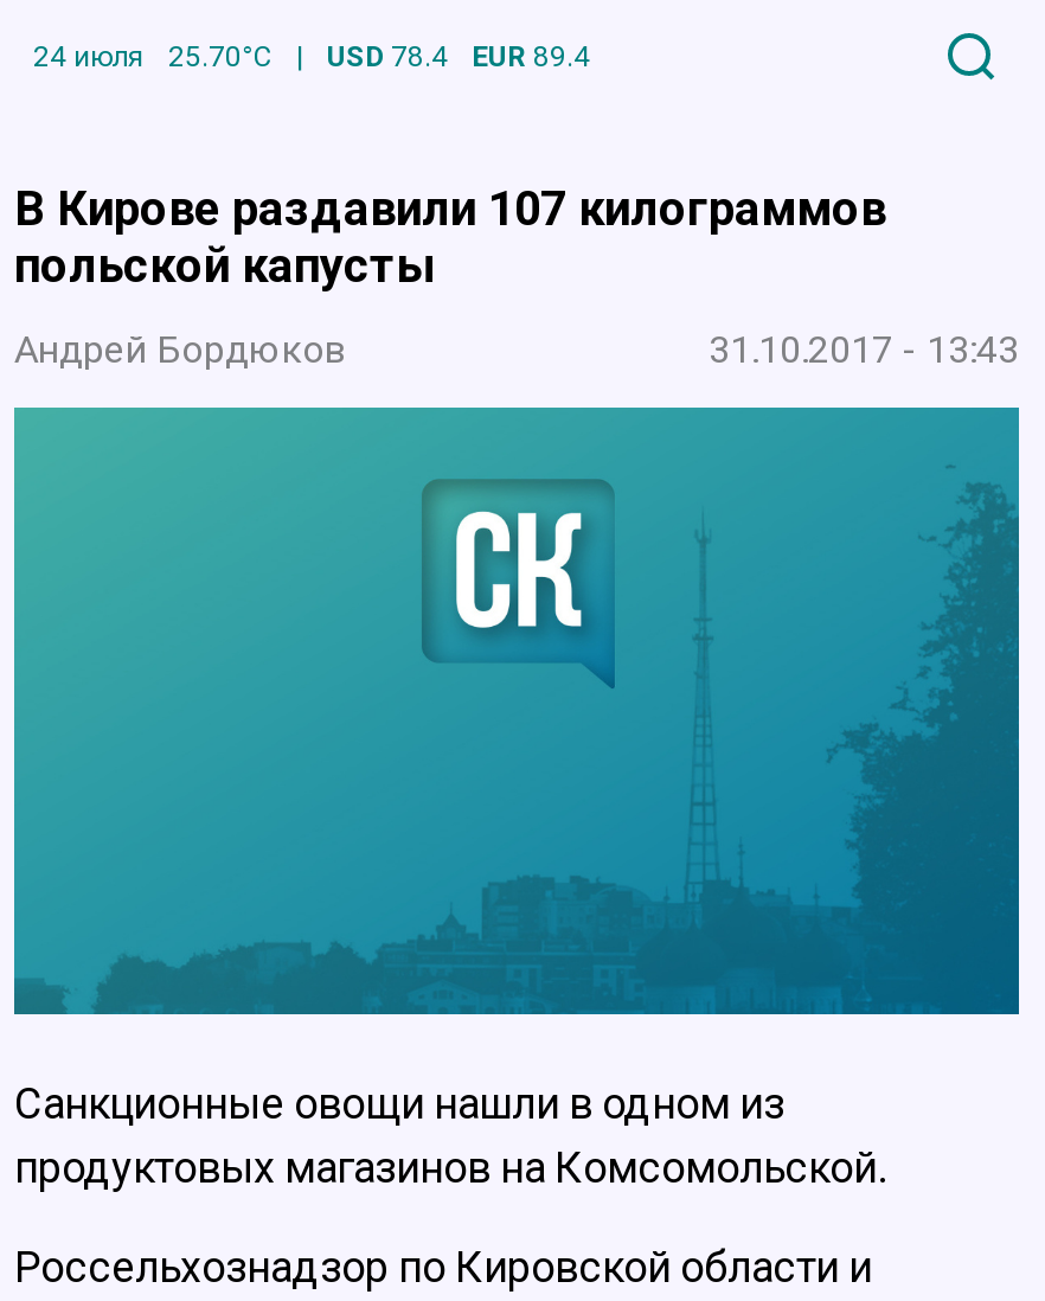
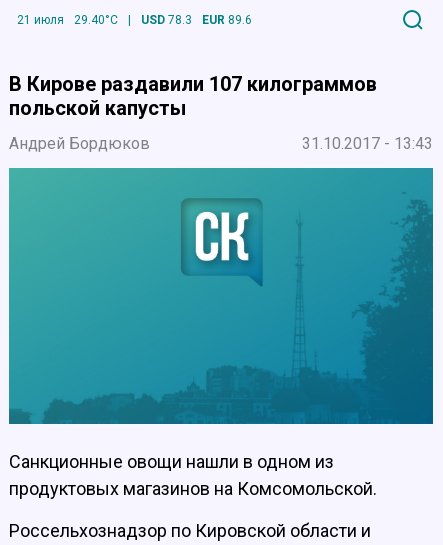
- 24 июля
- 25.70°C
+ 21 июля
+ 29.40°C

- USD 78.4
+ USD 78.3

- EUR 89.4
+ EUR 89.6
